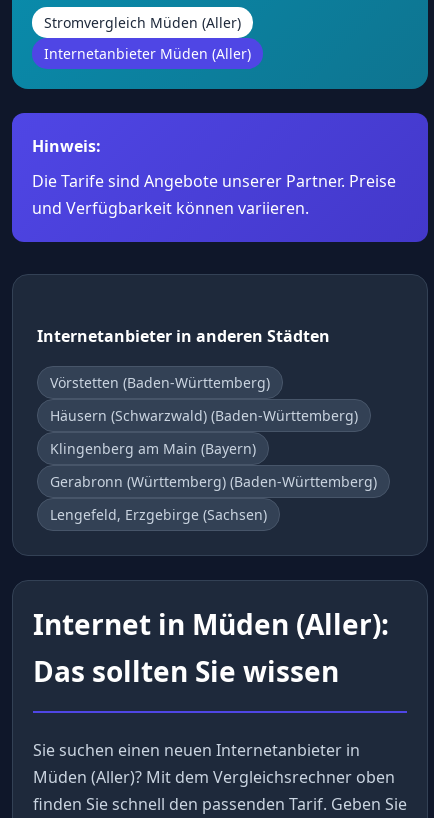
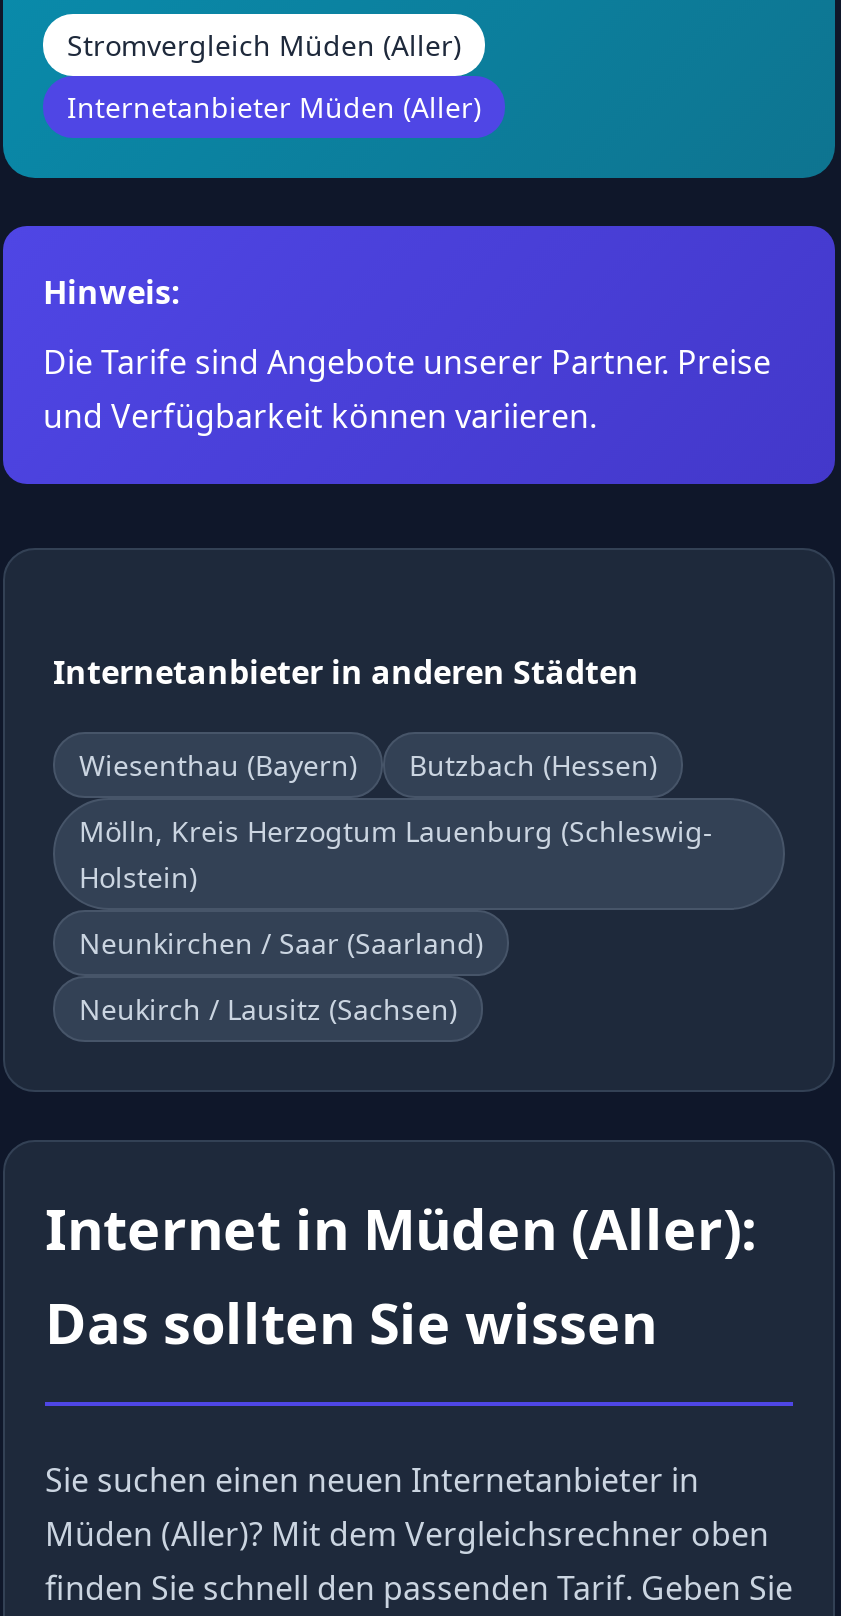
- Vörstetten (Baden-Württemberg)
- Häusern (Schwarzwald) (Baden-Württemberg)
- Klingenberg am Main (Bayern)
- Gerabronn (Württemberg) (Baden-Württemberg)
- Lengefeld, Erzgebirge (Sachsen)
+ Wiesenthau (Bayern)
+ Butzbach (Hessen)
+ Mölln, Kreis Herzogtum Lauenburg (Schleswig-
+ Holstein)
+ Neunkirchen / Saar (Saarland)
+ Neukirch / Lausitz (Sachsen)
